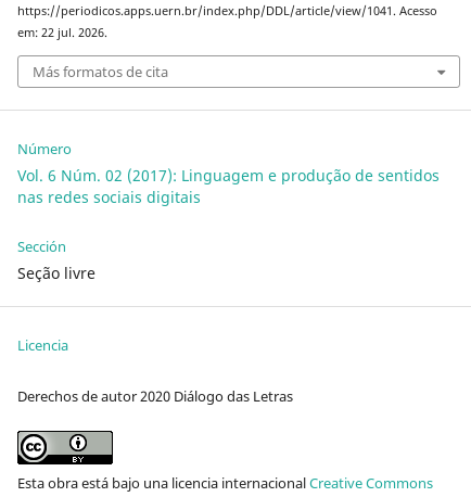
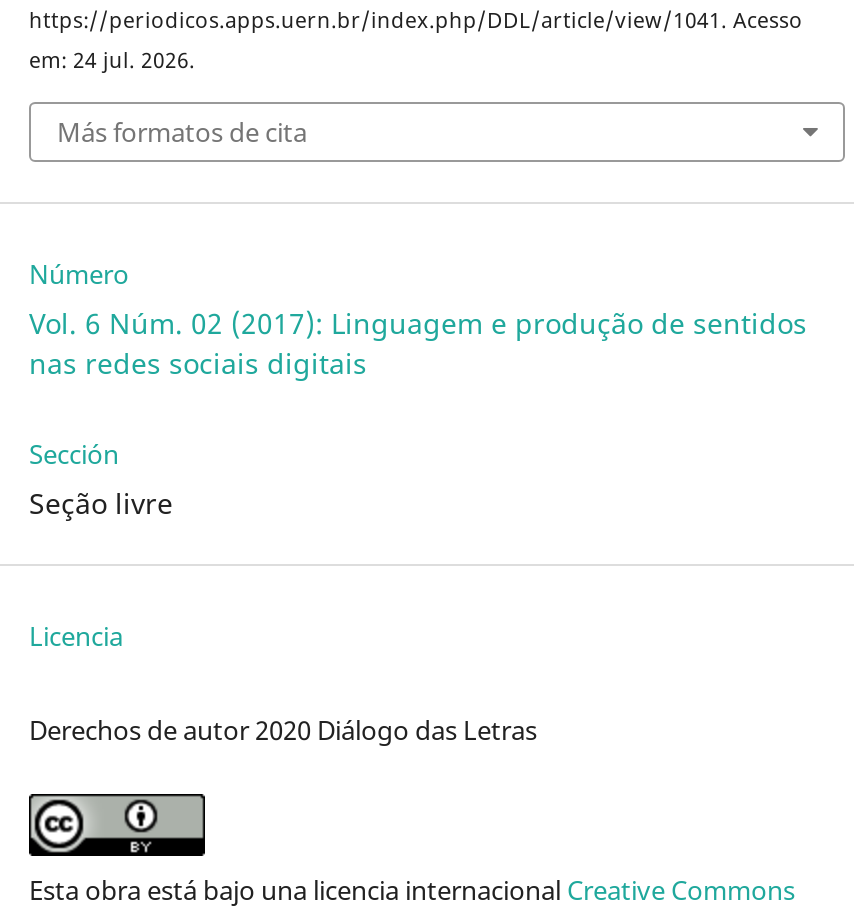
- em: 22 jul. 2026.
+ em: 24 jul. 2026.
